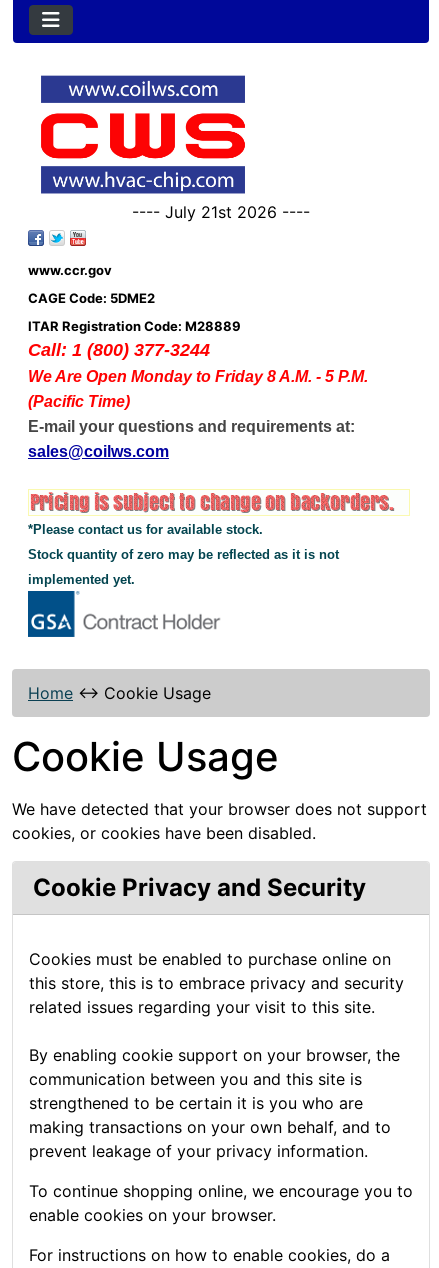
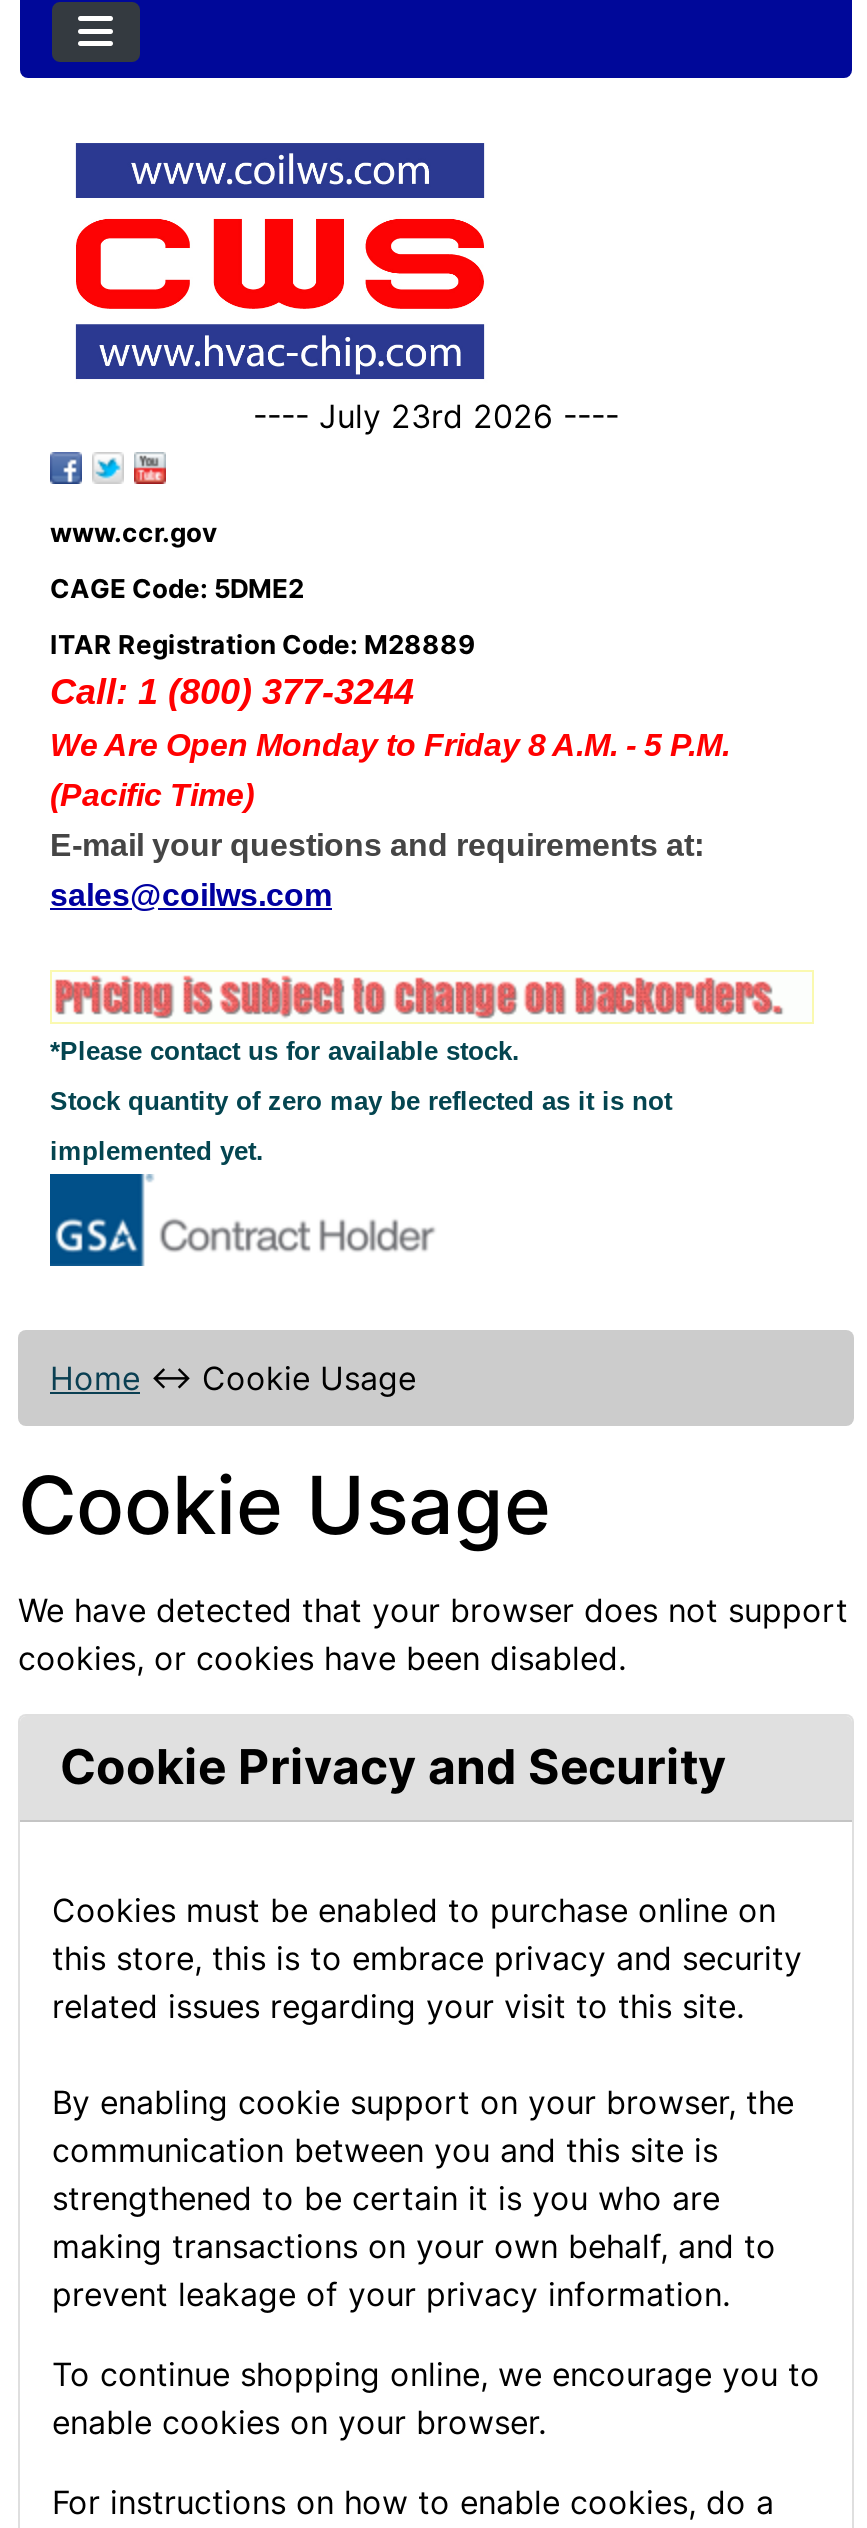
- ---- July 21st 2026 ----
+ ---- July 23rd 2026 ----
